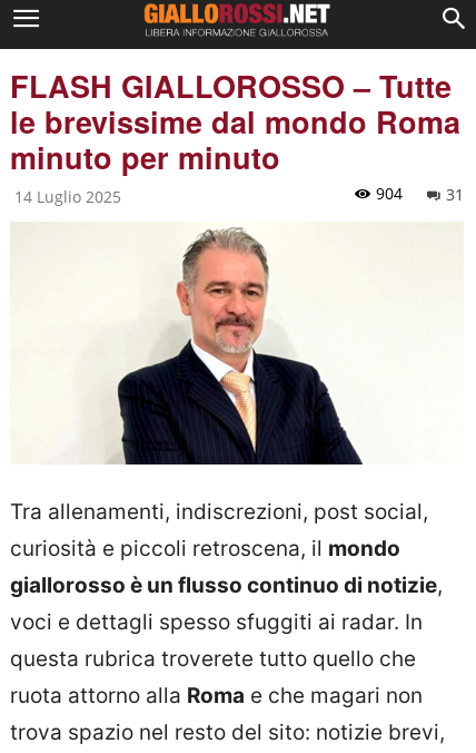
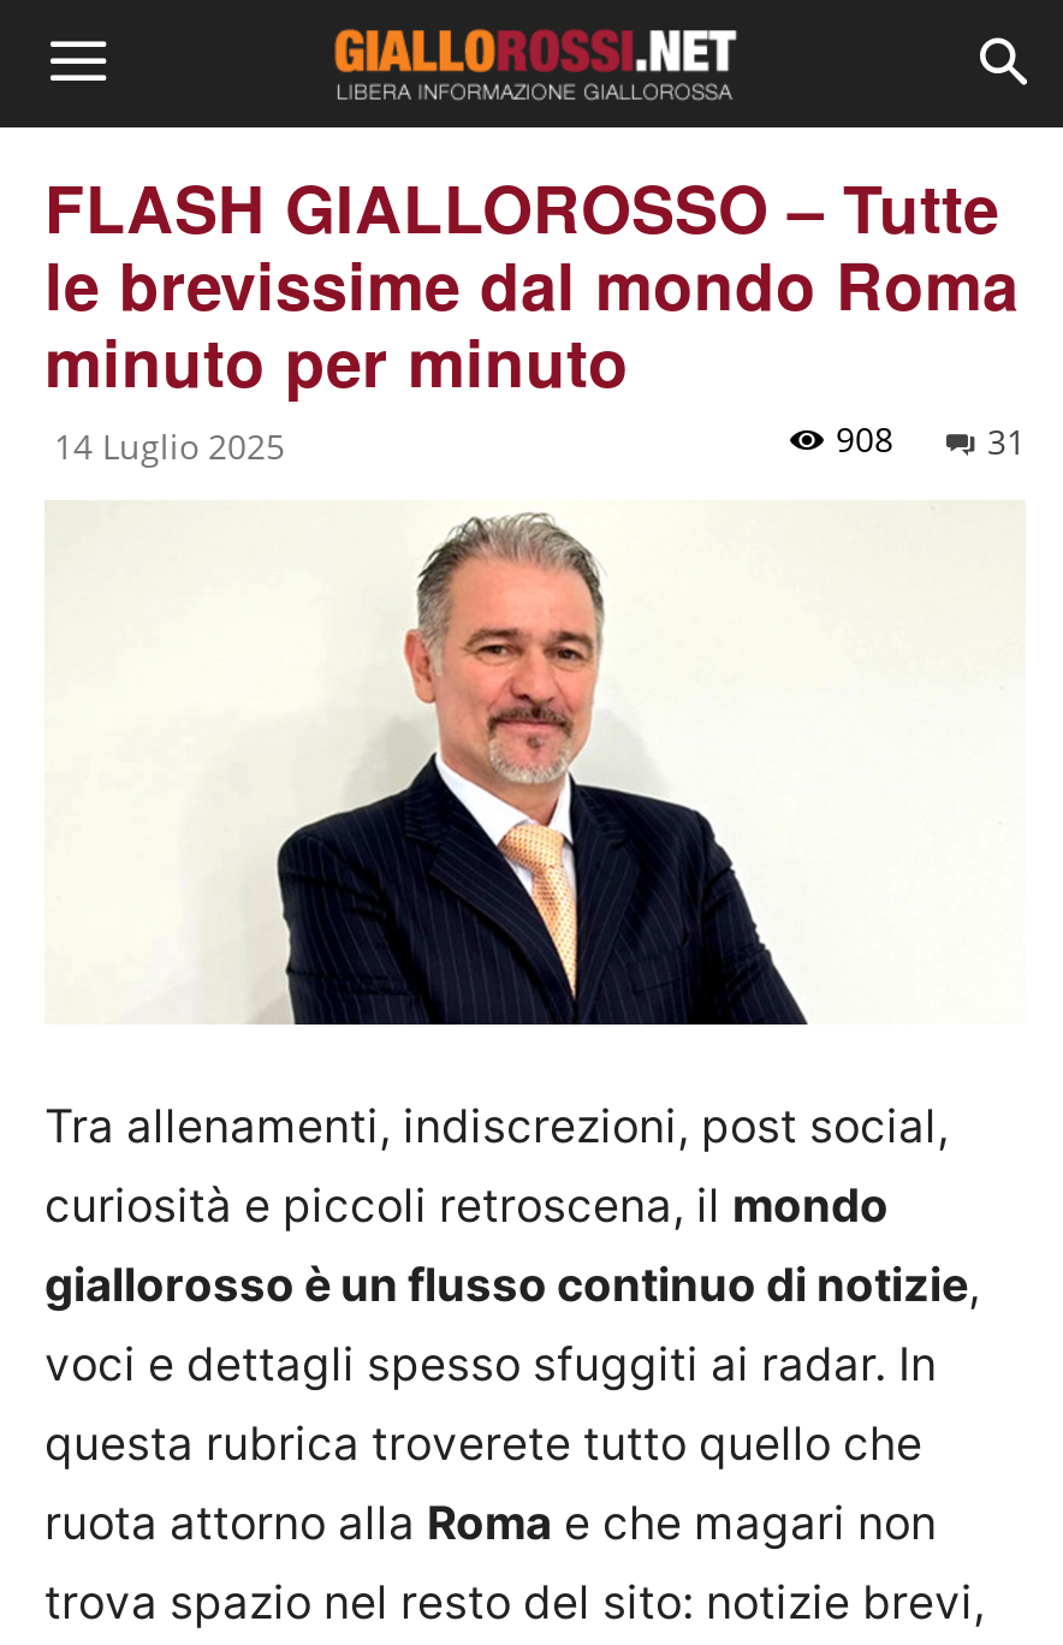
- 904
+ 908
